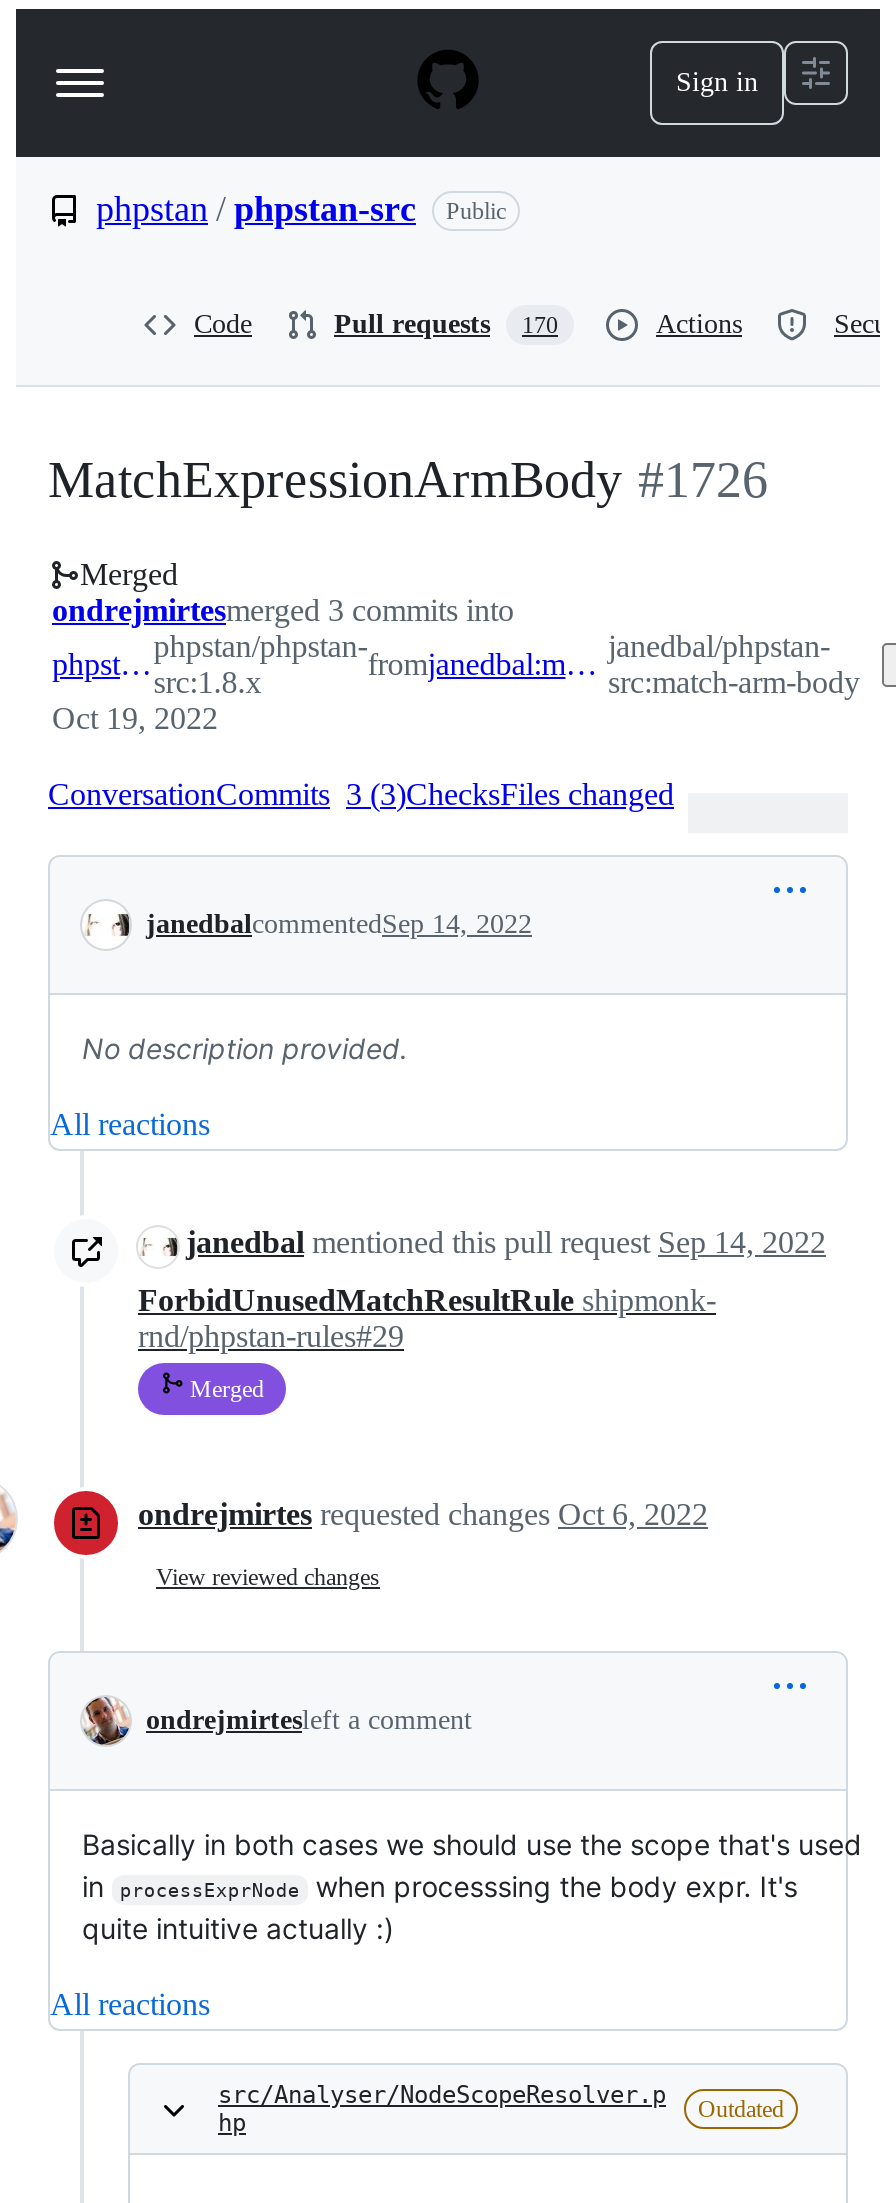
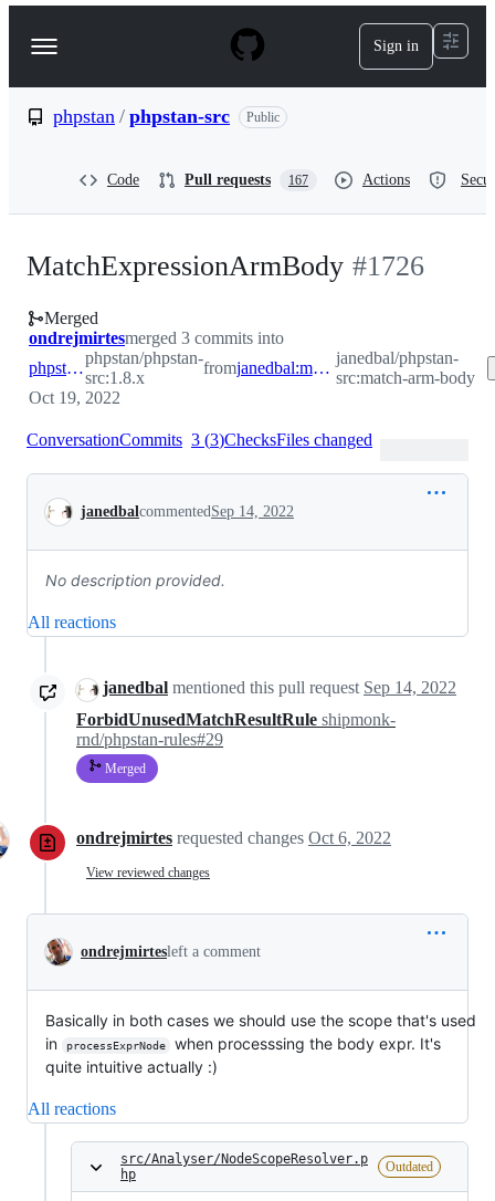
- Pull requests 170
+ Pull requests 167
